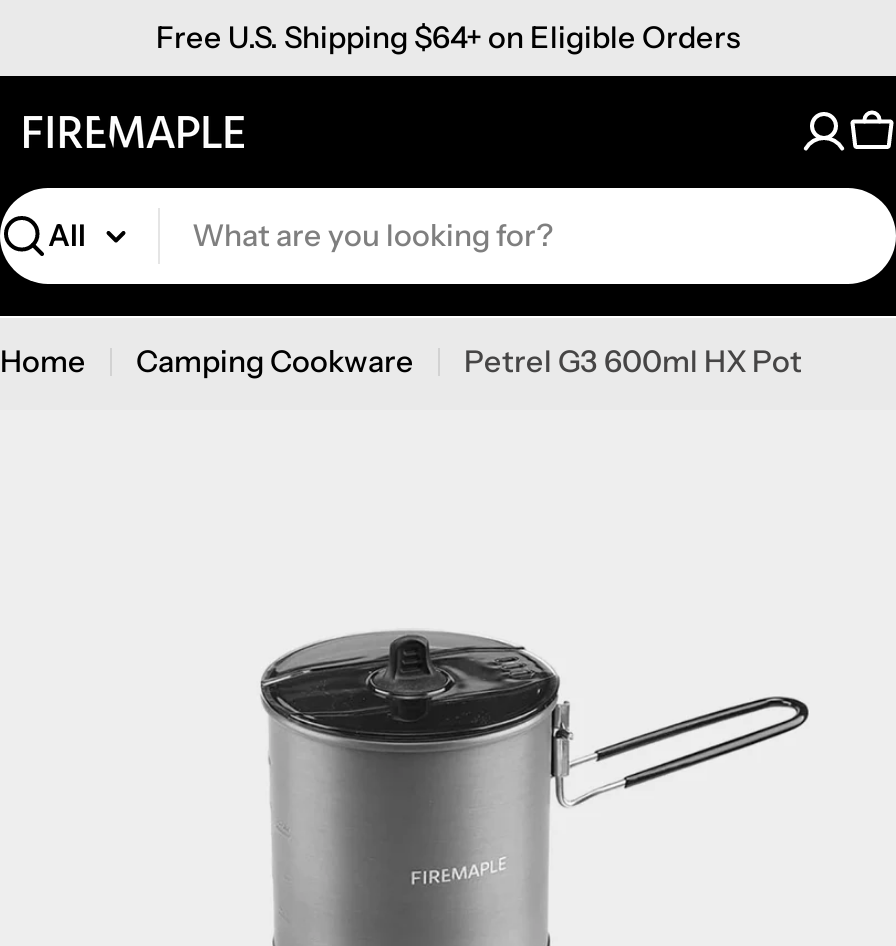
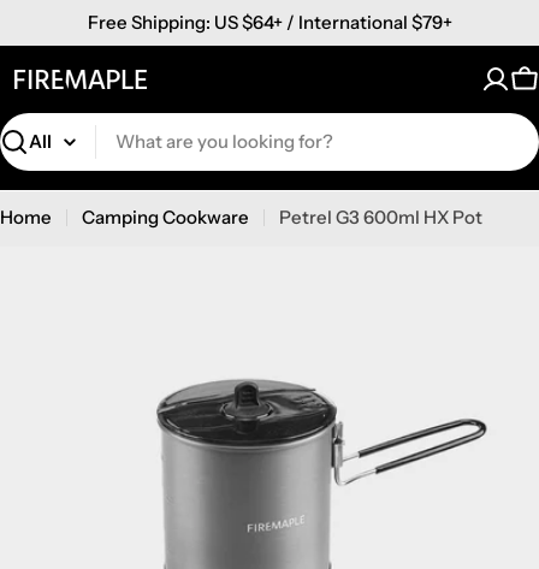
- Free U.S. Shipping $64+ on Eligible Orders
+ Free Shipping: US $64+ / International $79+
